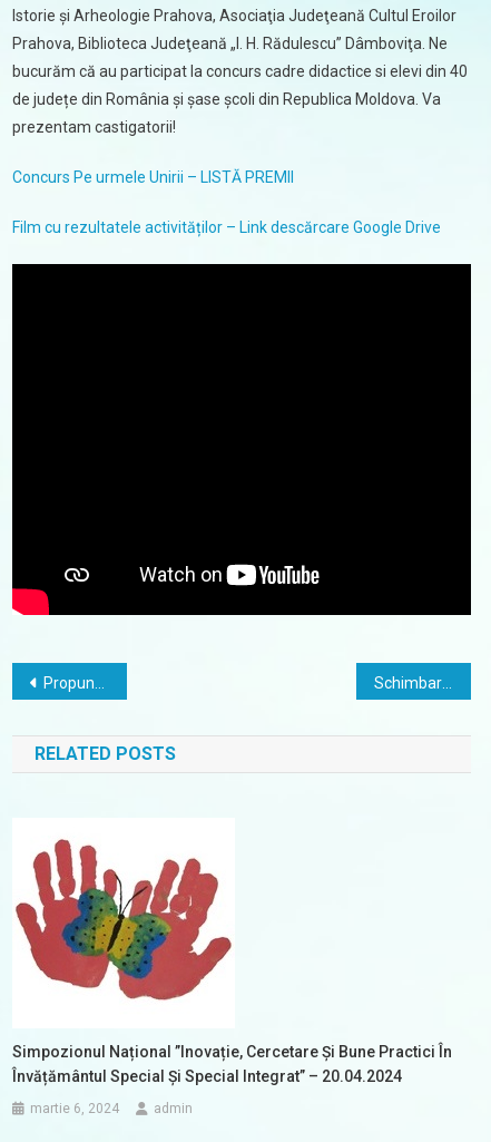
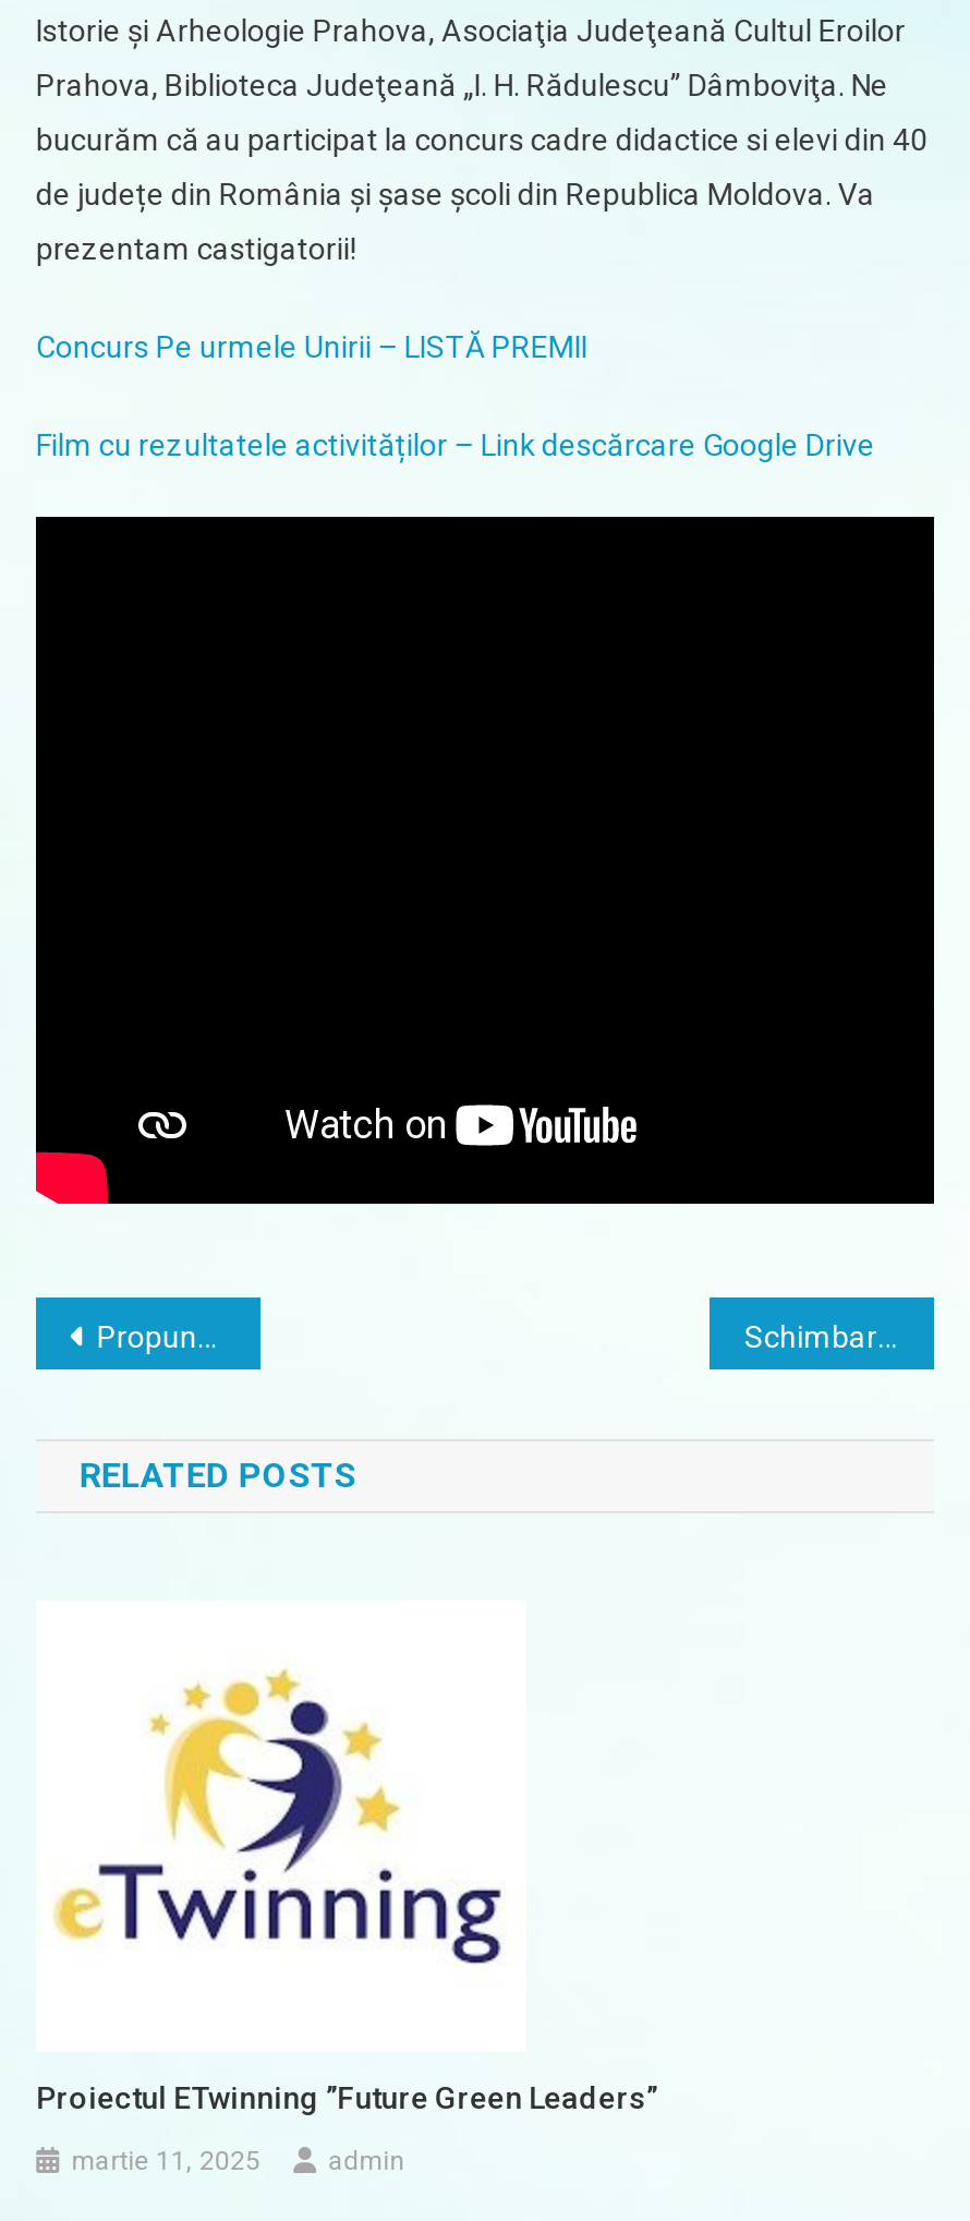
- [image]
+ [image]

- Simpozionul Național ”Inovație, Cercetare Și Bune Practici În
- Învățământul Special Și Special Integrat” – 20.04.2024
+ Proiectul ETwinning ”Future Green Leaders”

- martie 6, 2024
+ martie 11, 2025
